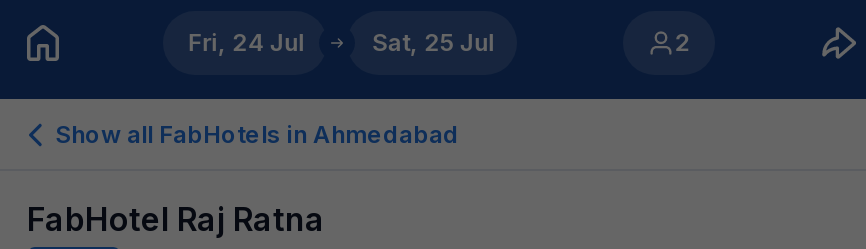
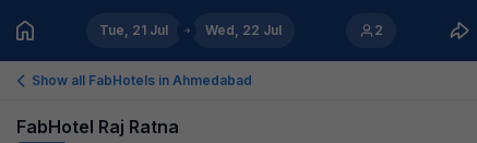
- Fri, 24 Jul
+ Tue, 21 Jul

- Sat, 25 Jul
+ Wed, 22 Jul
